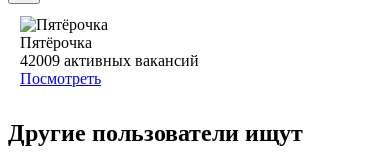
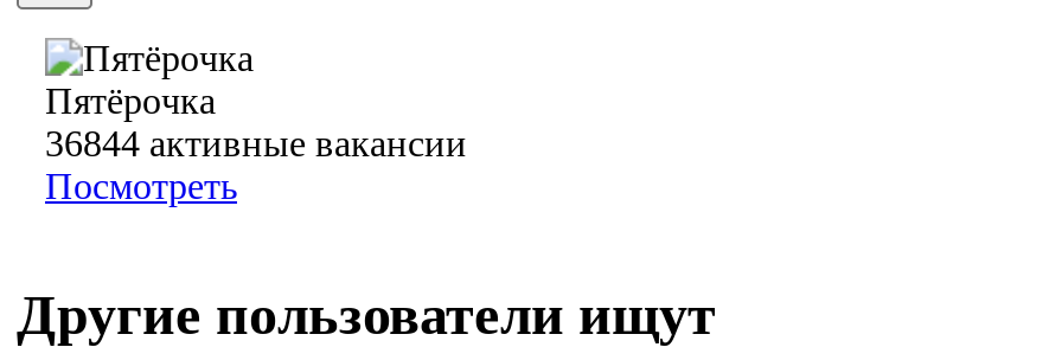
- 42009 активных вакансий
+ 36844 активные вакансии
